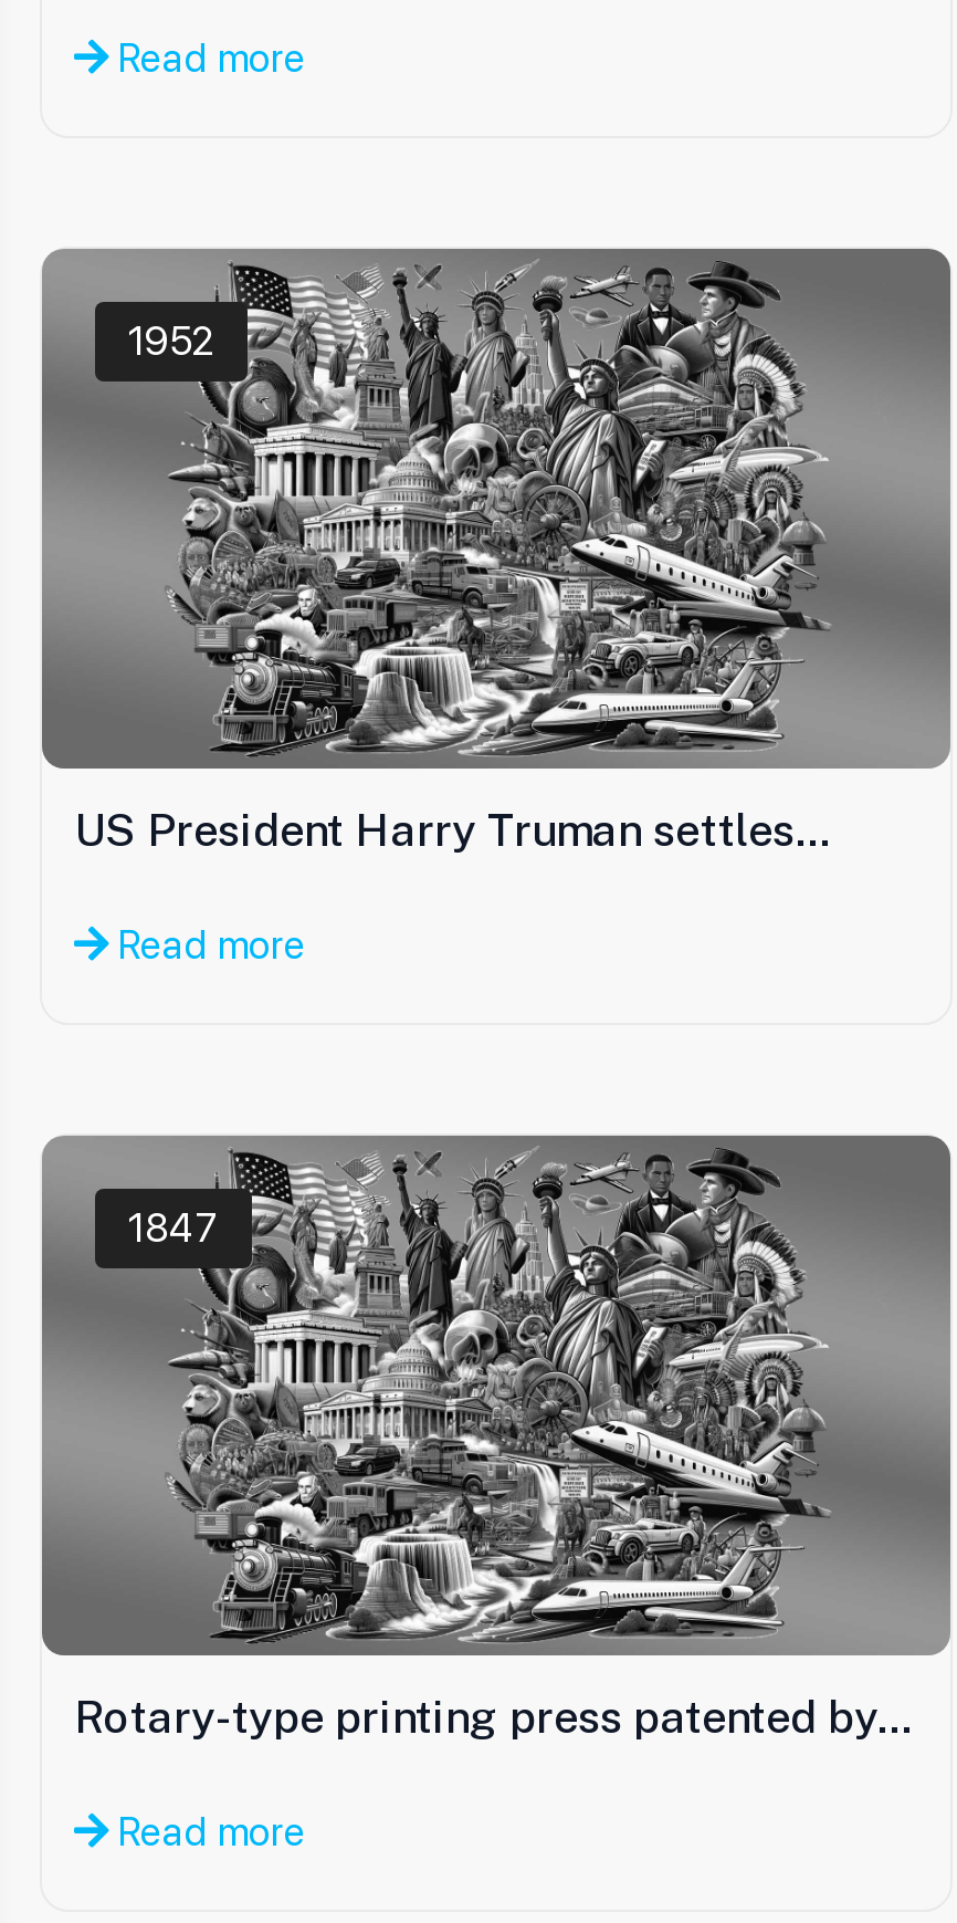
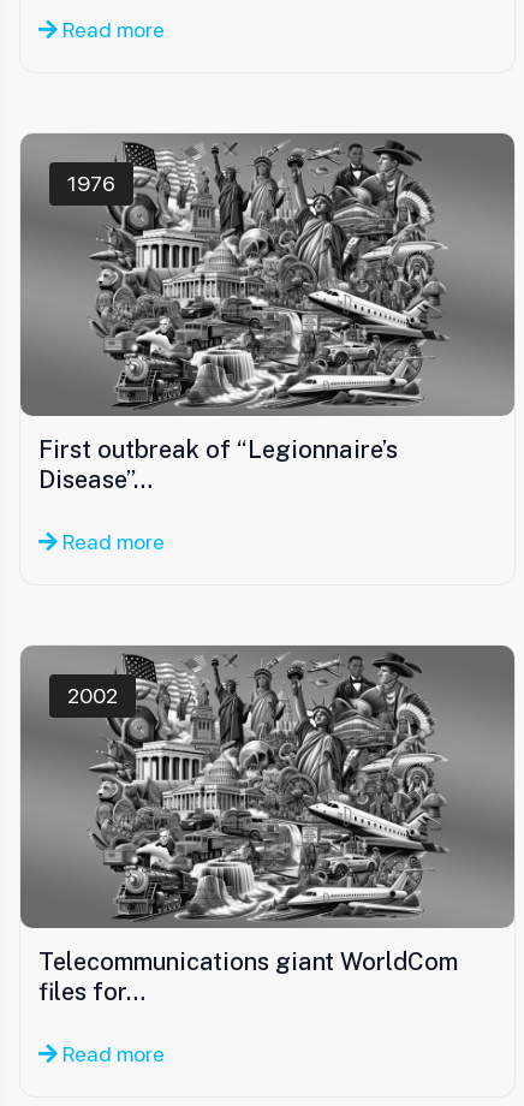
- 1952
+ 1976

- US President Harry Truman settles…
+ First outbreak of “Legionnaire’s
+ Disease”…

- 1847
+ 2002

- Rotary-type printing press patented by…
+ Telecommunications giant WorldCom
+ files for…
